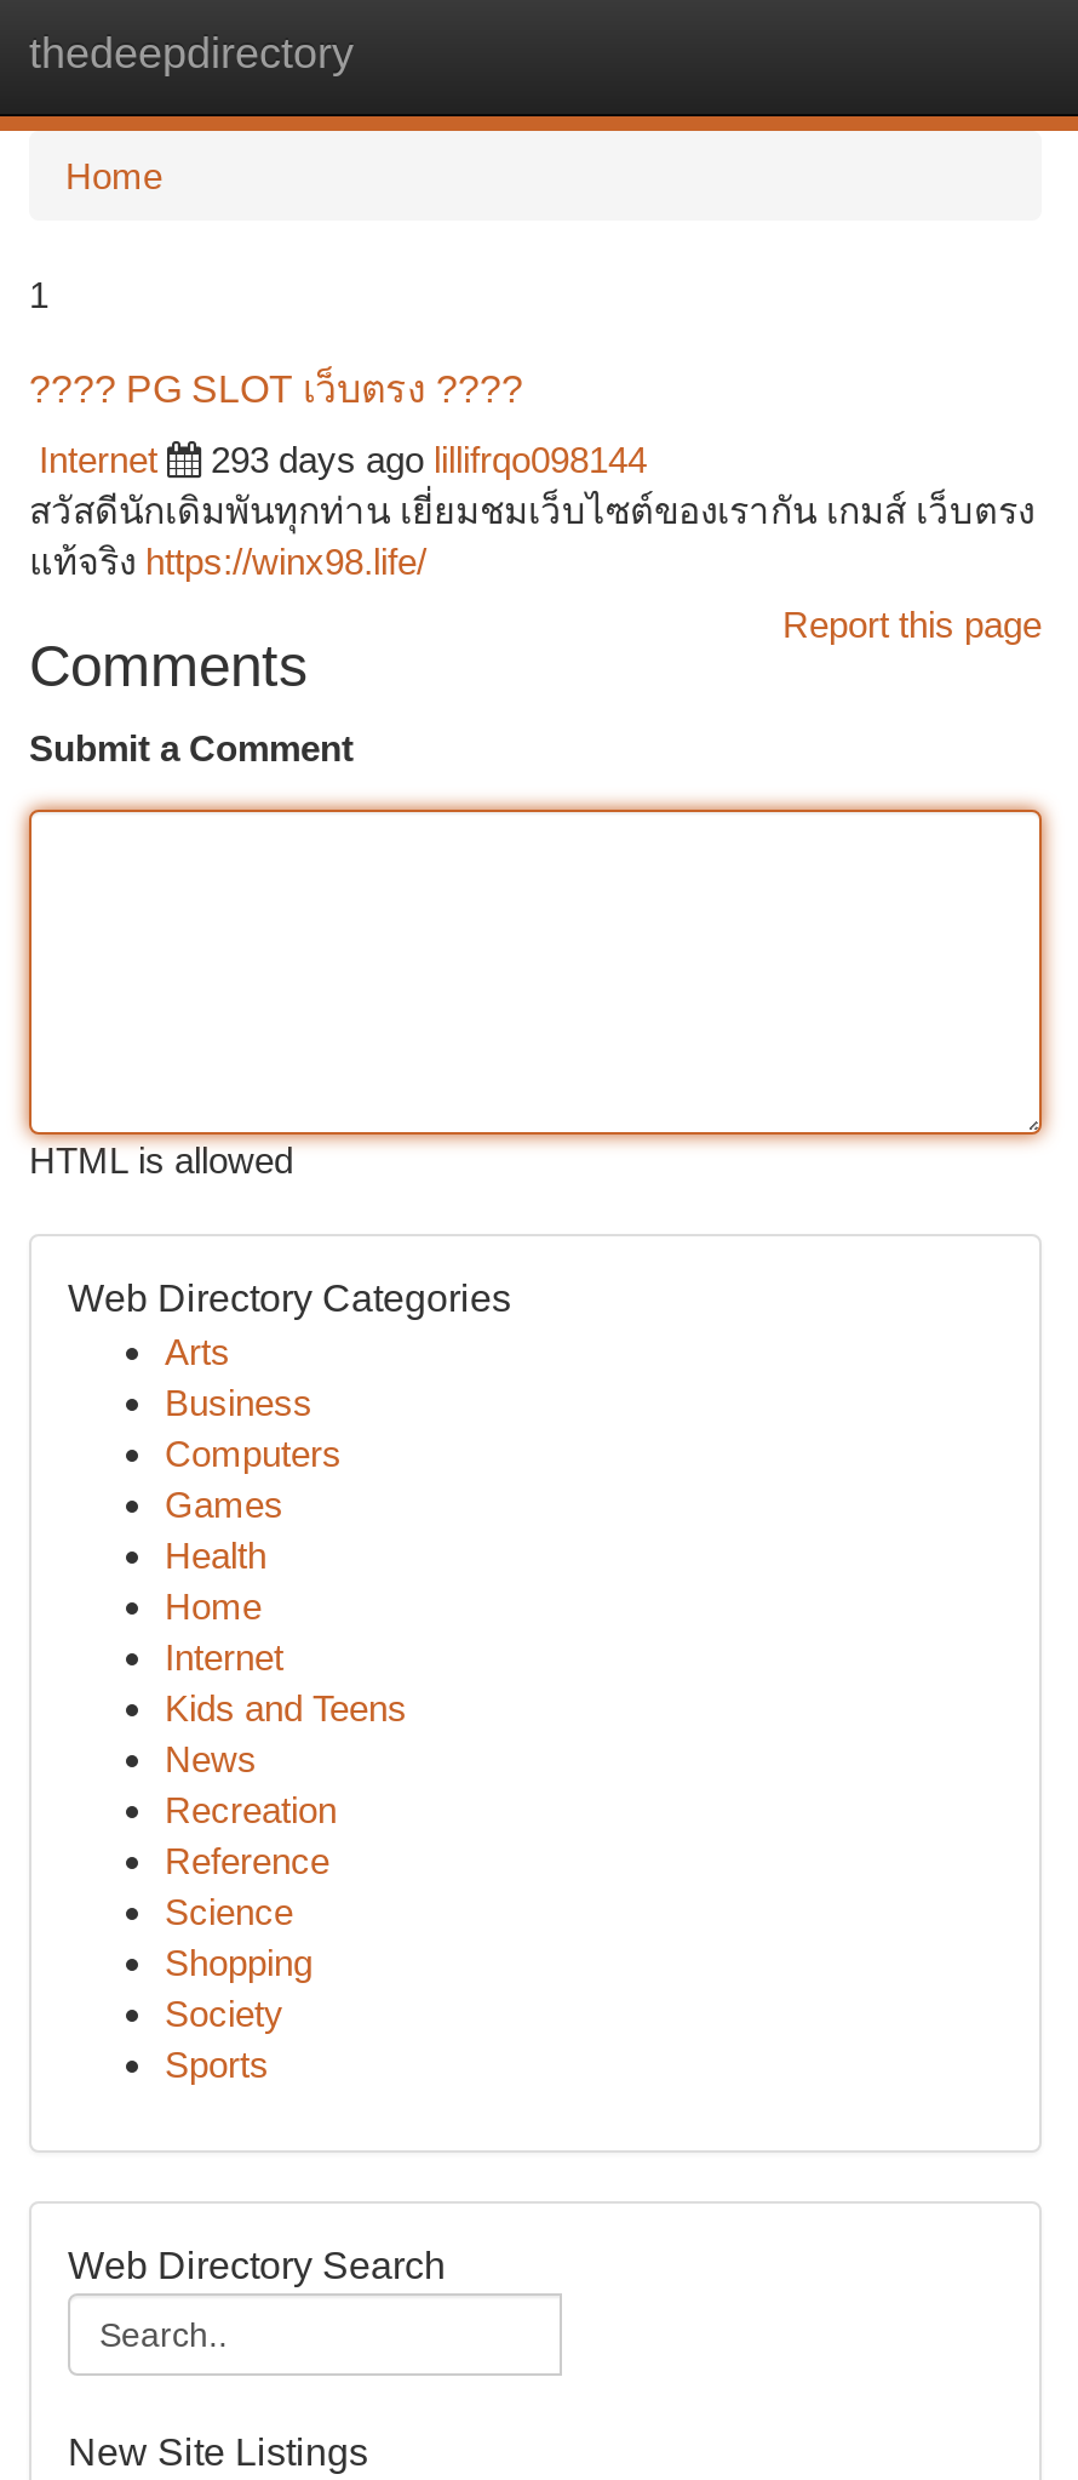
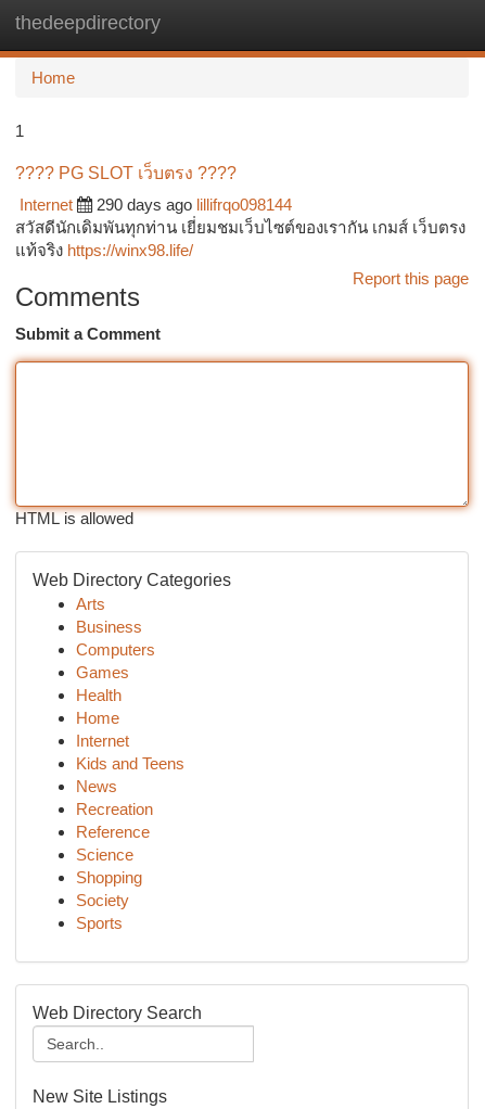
- 293 days ago lillifrqo098144
+ 290 days ago lillifrqo098144
